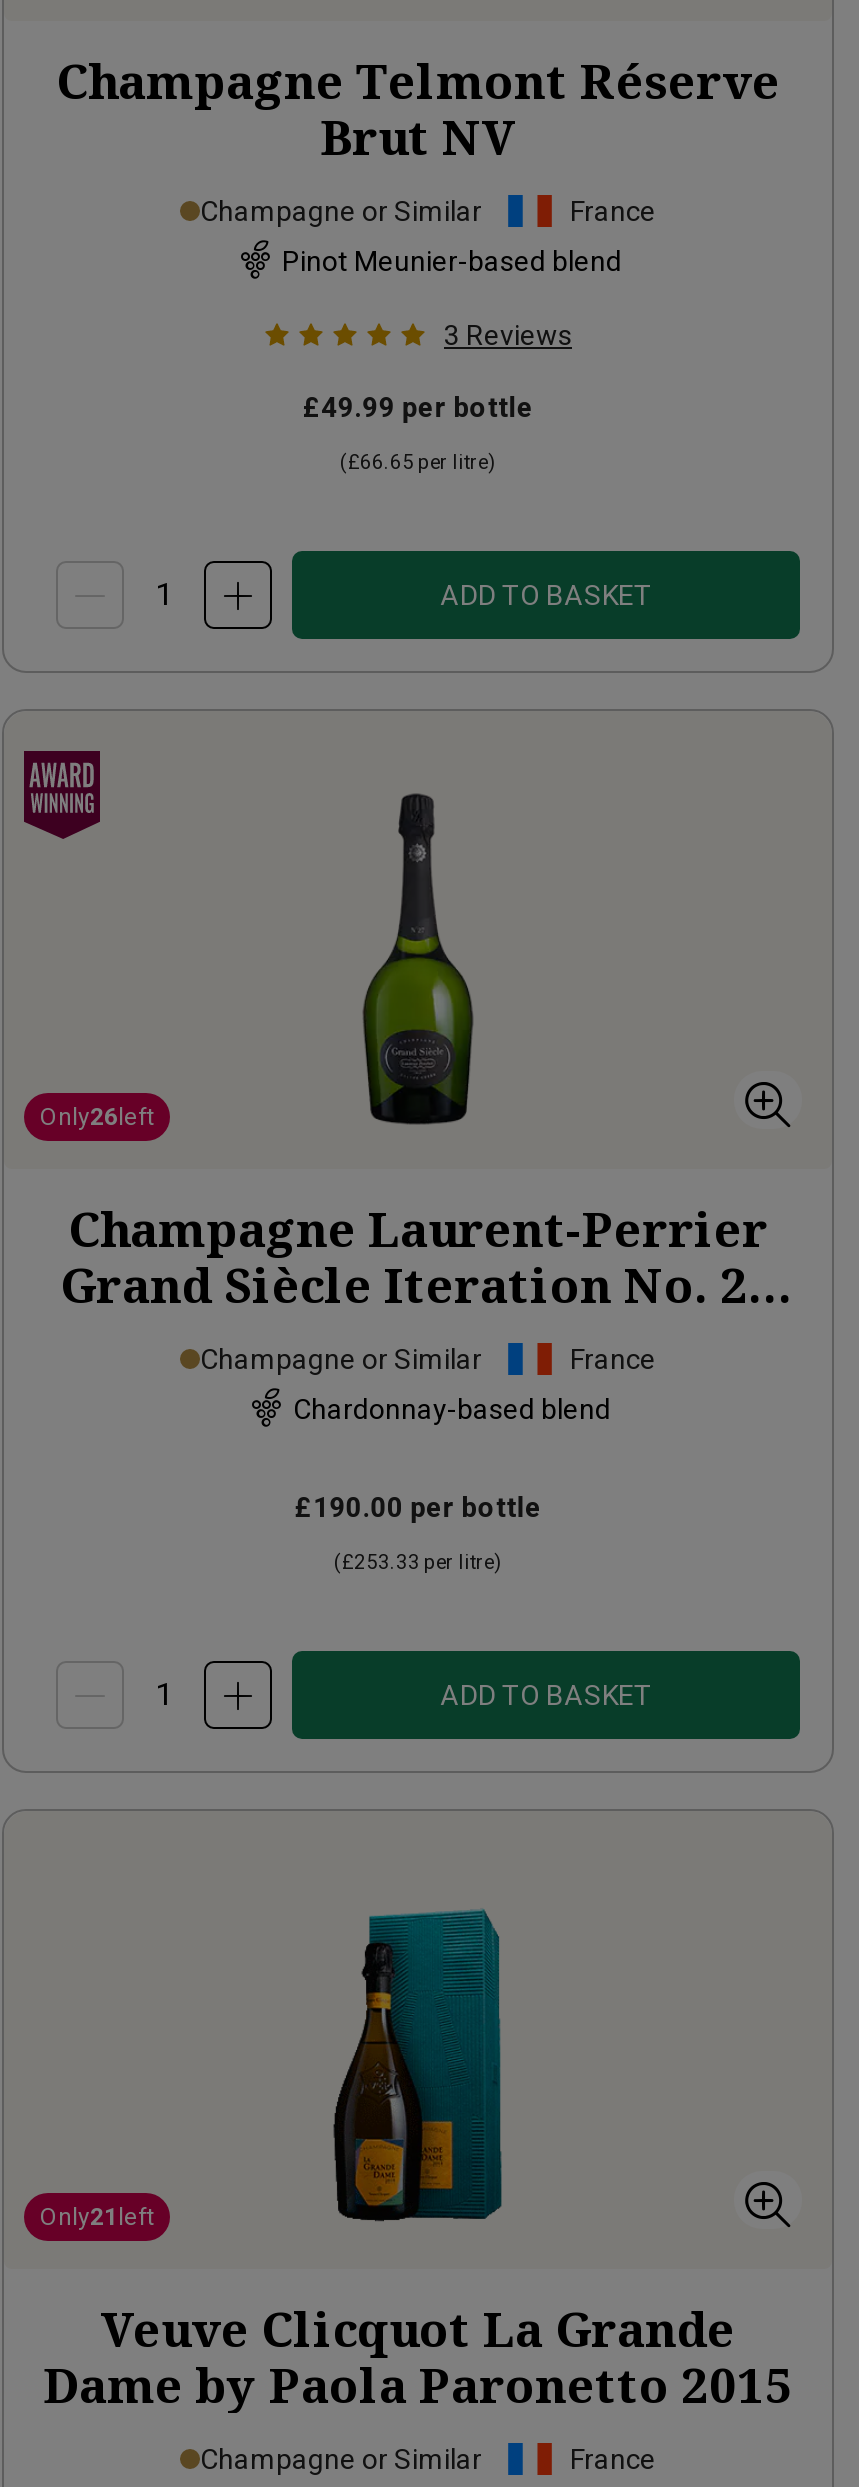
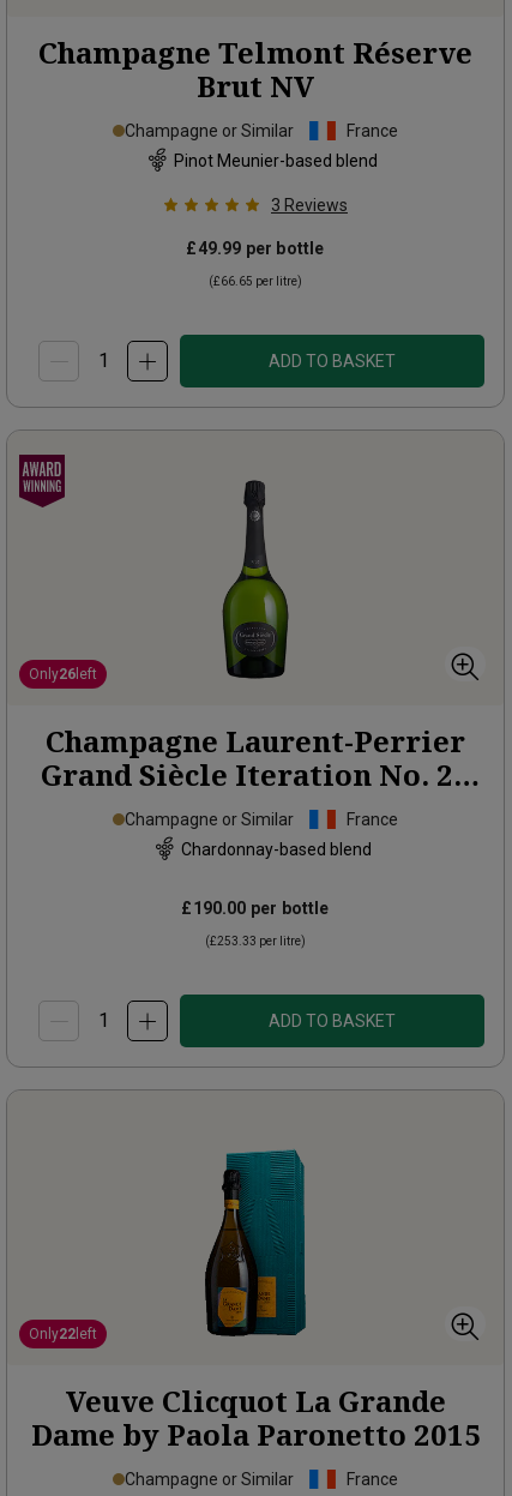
- Only21 left
+ Only22 left
